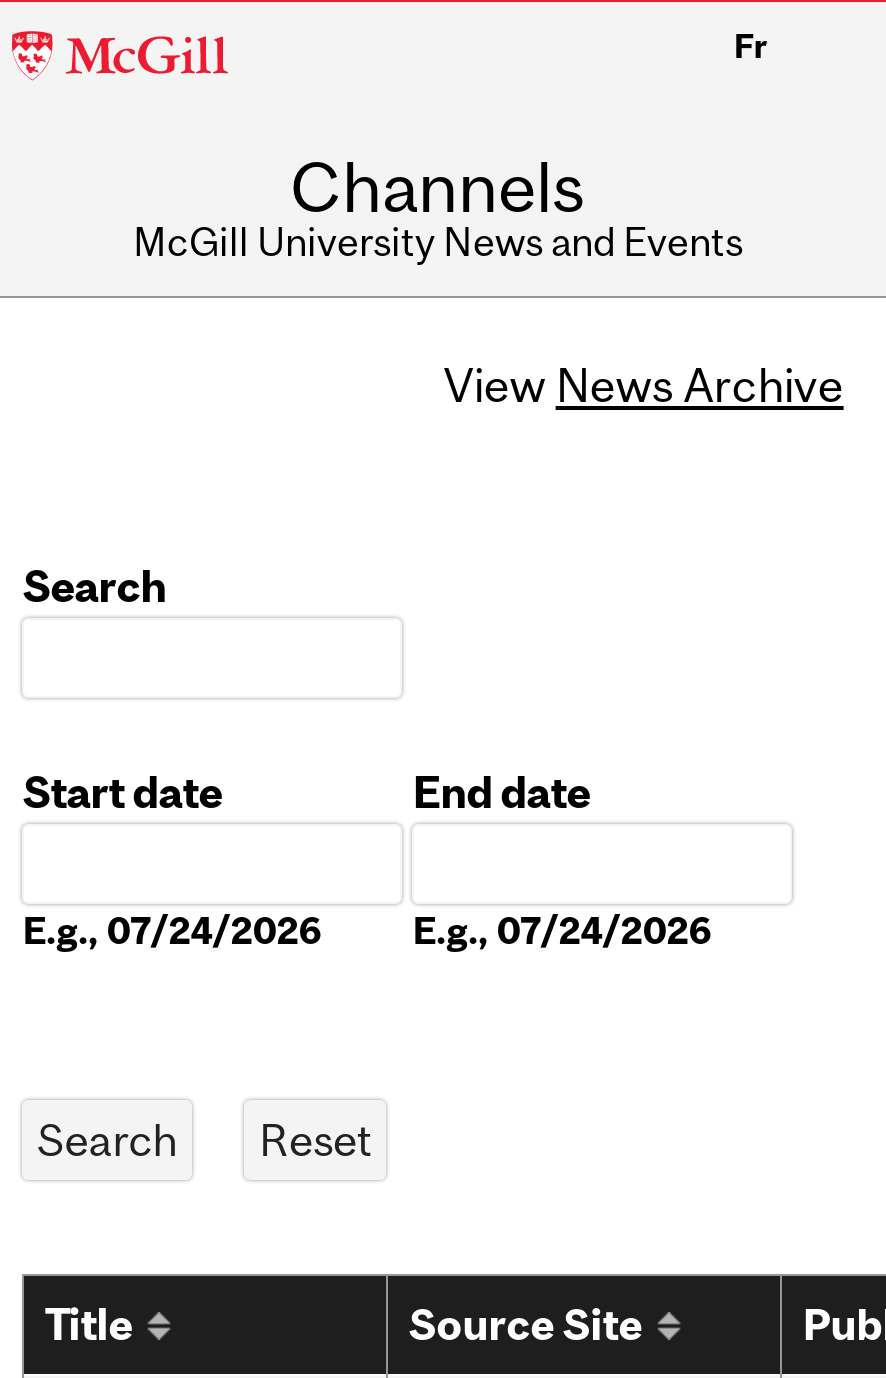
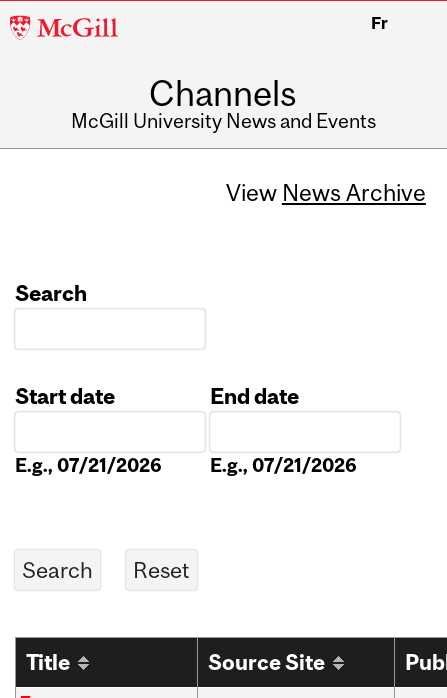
- E.g., 07/24/2026
+ E.g., 07/21/2026

- E.g., 07/24/2026
+ E.g., 07/21/2026
